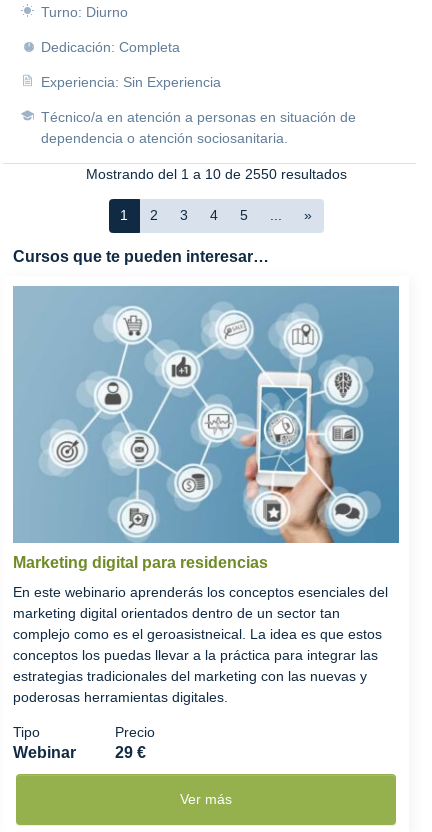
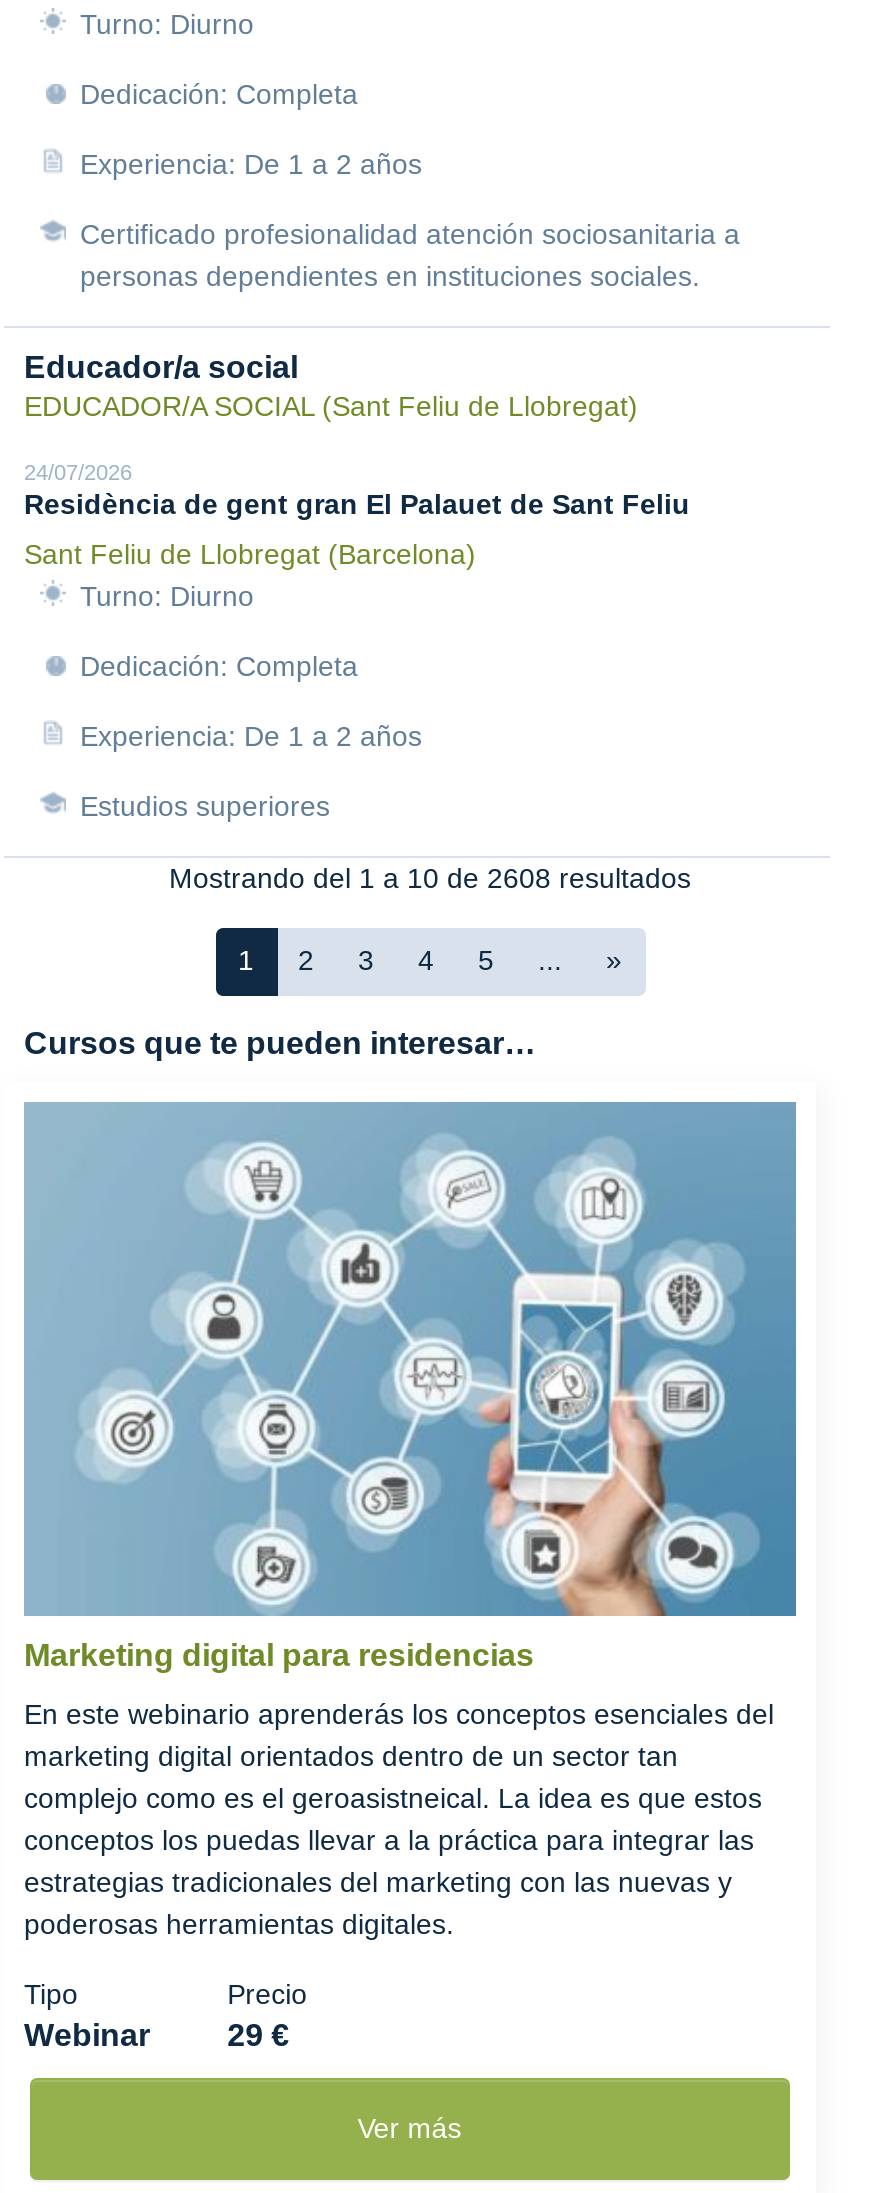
- Experiencia: Sin Experiencia
- Técnico/a en atención a personas en situación de
- dependencia o atención sociosanitaria.
- Mostrando del 1 a 10 de 2550 resultados
+ Experiencia: De 1 a 2 años
+ Certificado profesionalidad atención sociosanitaria a
+ personas dependientes en instituciones sociales.
+ Educador/a social
+ EDUCADOR/A SOCIAL (Sant Feliu de Llobregat)
+ 24/07/2026
+ Residència de gent gran El Palauet de Sant Feliu
+ Sant Feliu de Llobregat (Barcelona)
+ Turno: Diurno
+ Dedicación: Completa
+ Experiencia: De 1 a 2 años
+ Estudios superiores
+ Mostrando del 1 a 10 de 2608 resultados
